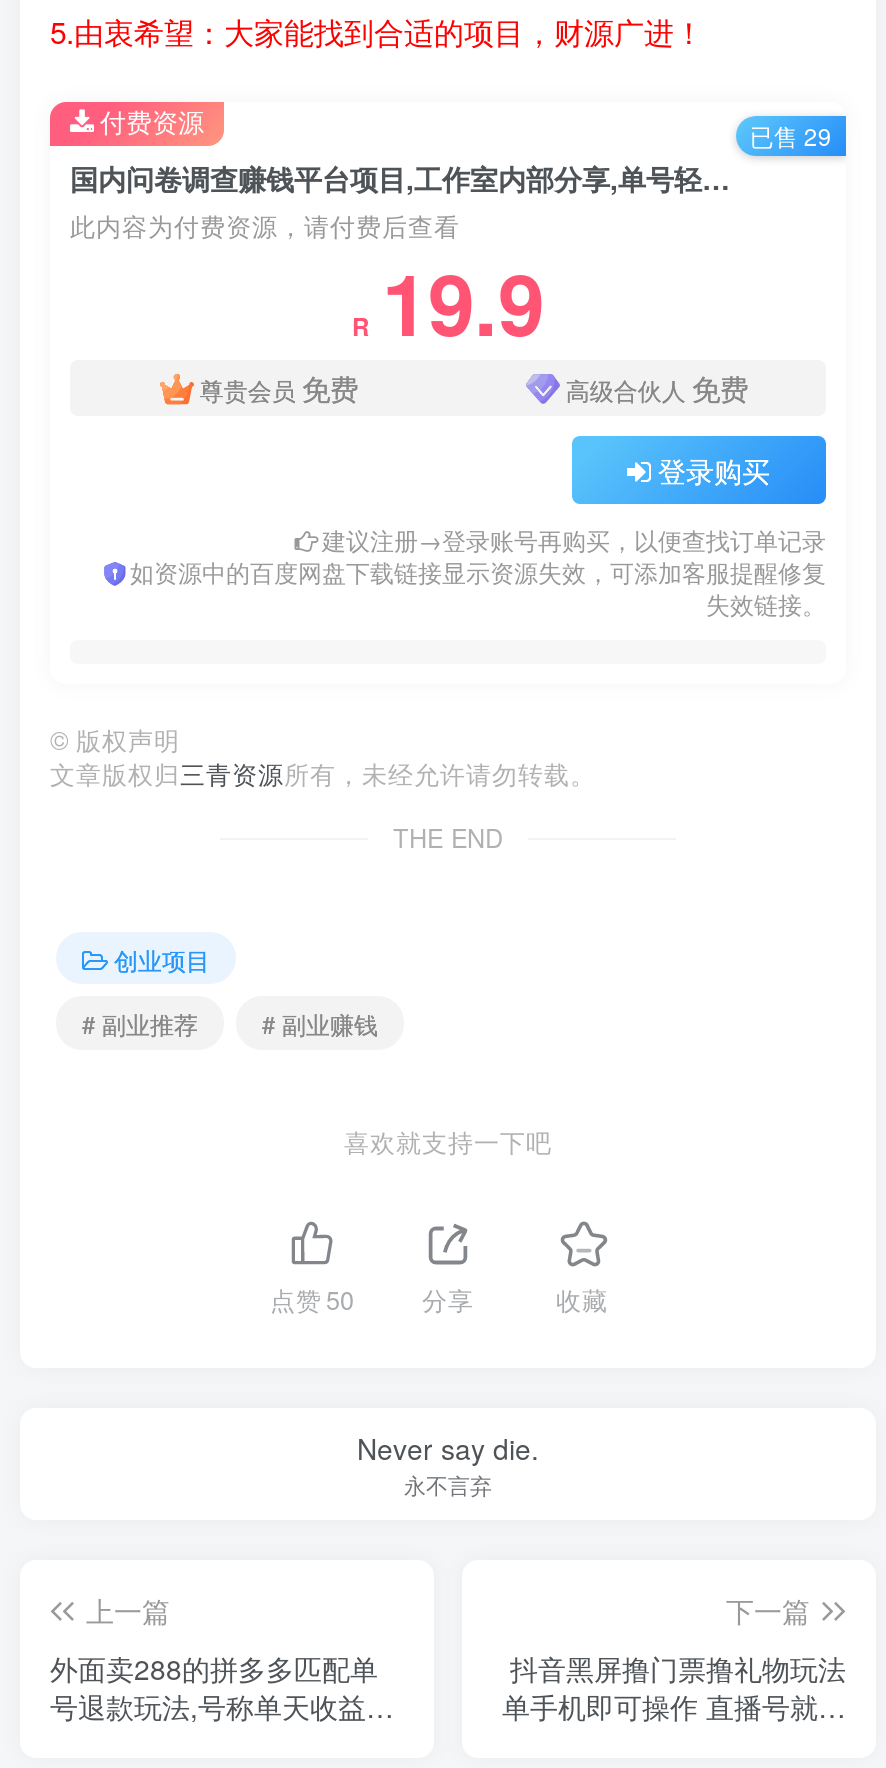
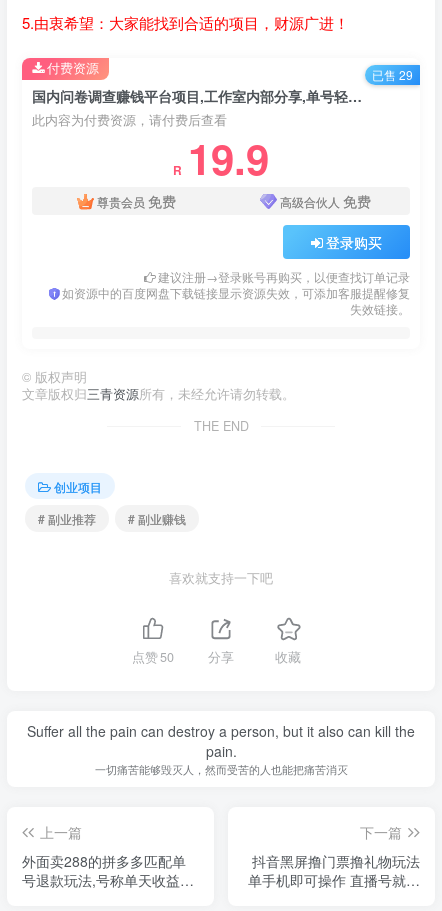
- Never say die.
- 永不言弃
+ Suffer all the pain can destroy a person, but it also can kill the
+ pain.
+ 一切痛苦能够毁灭人，然而受苦的人也能把痛苦消灭
